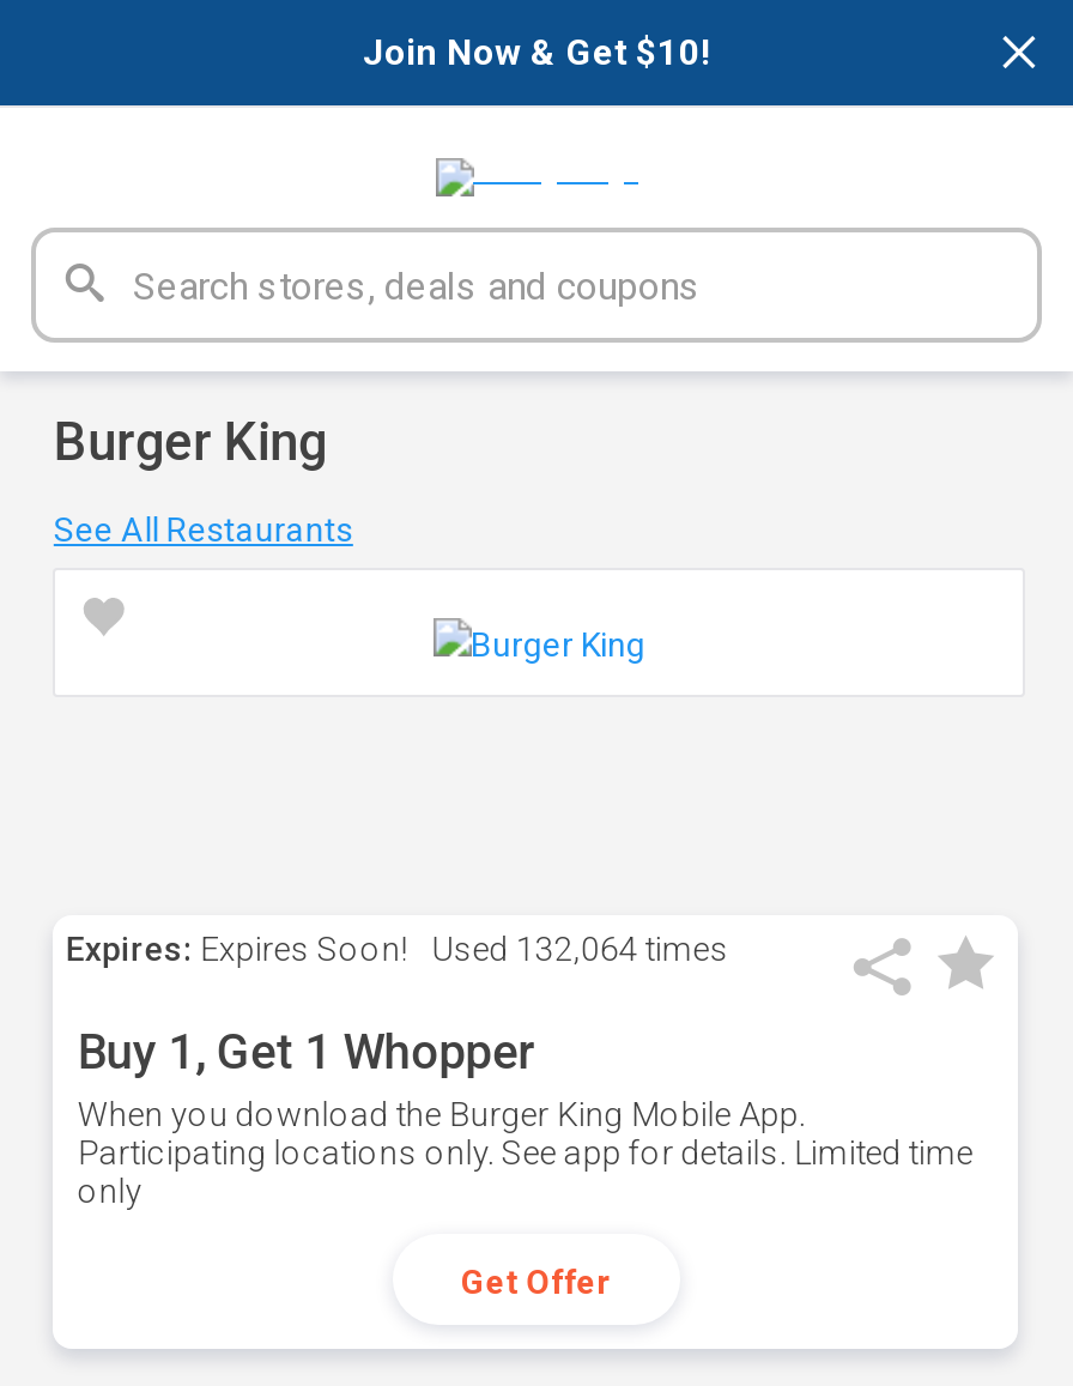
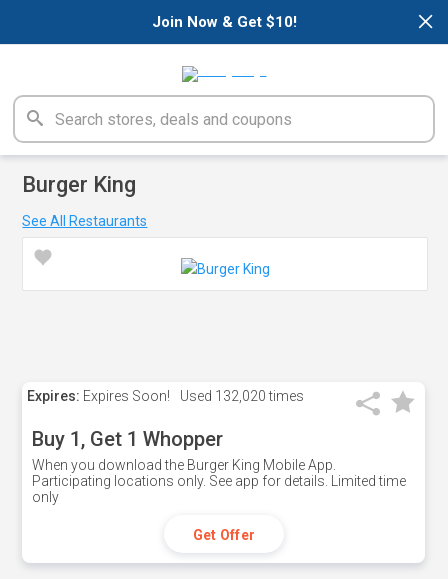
- Expires: Expires Soon! Used 132,064 times
+ Expires: Expires Soon! Used 132,020 times
